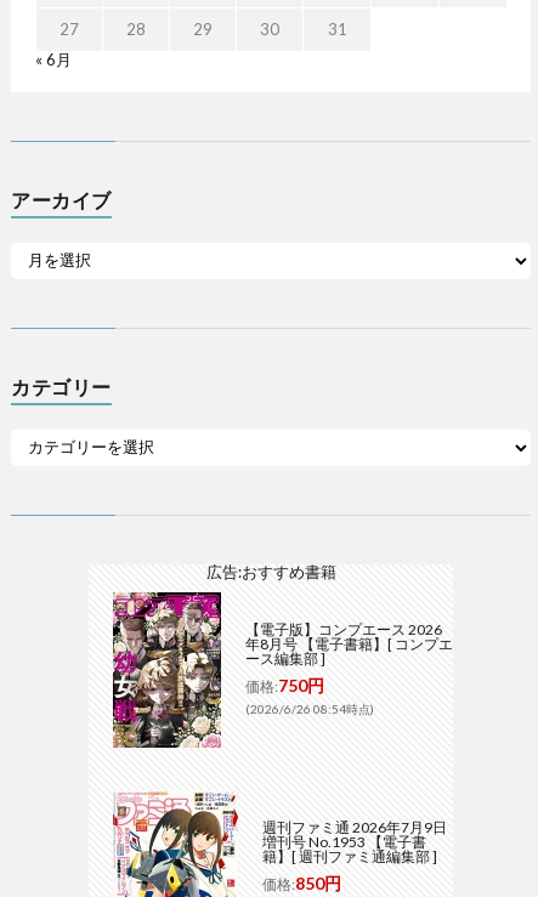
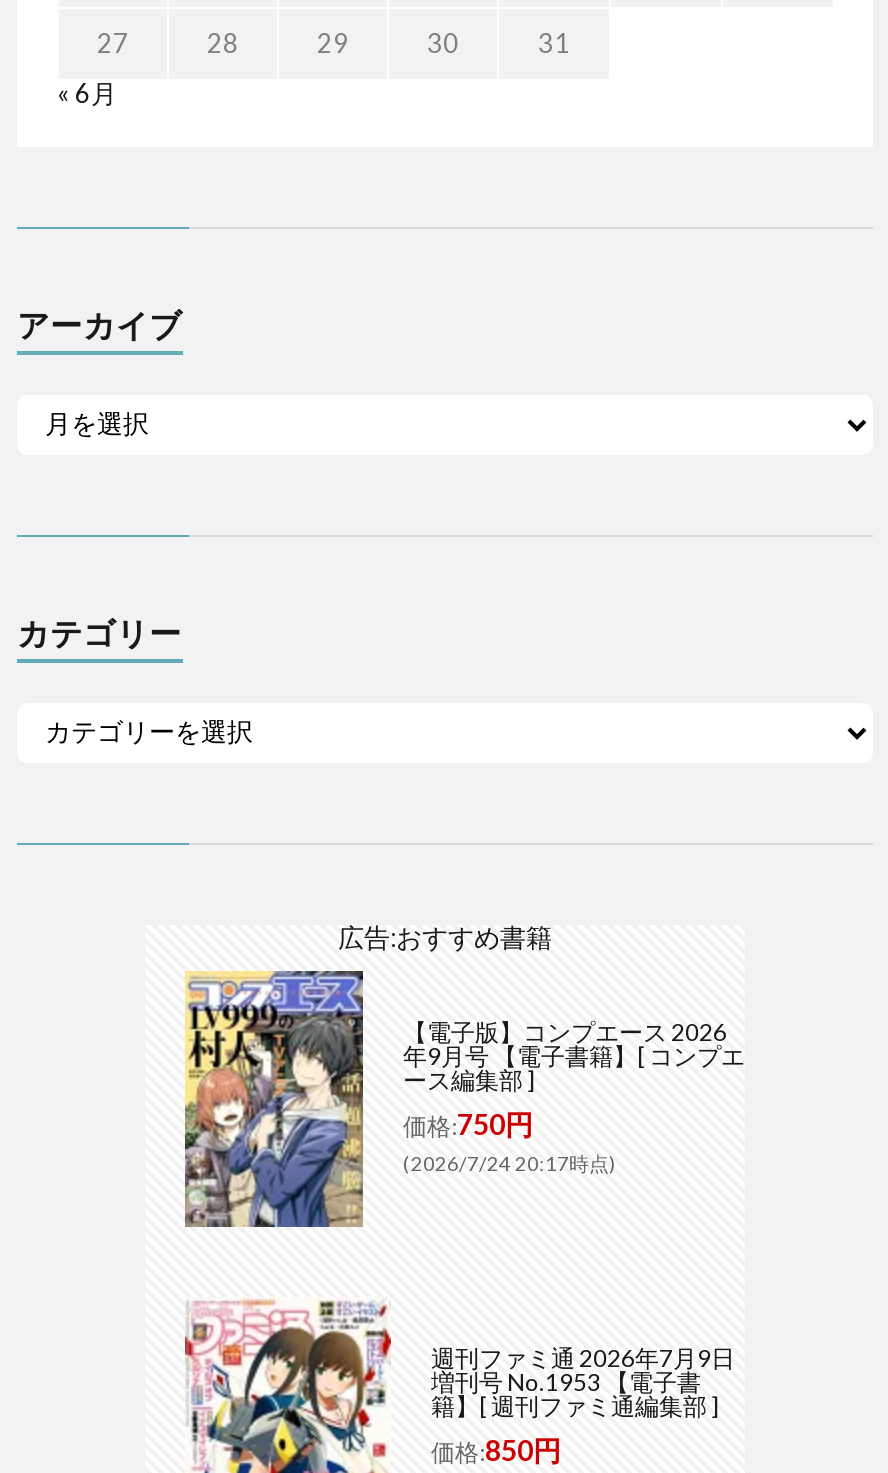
- [image]
- 年8月号 【電子書籍】[ コンプエ
+ [image]
+ 年9月号 【電子書籍】[ コンプエ

- (2026/6/26 08:54時点)
+ (2026/7/24 20:17時点)
